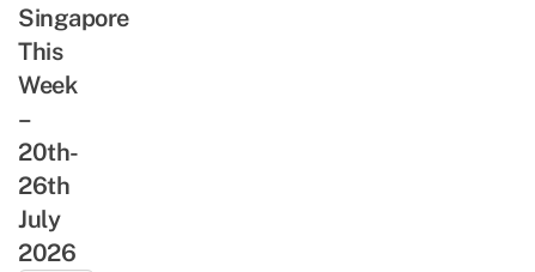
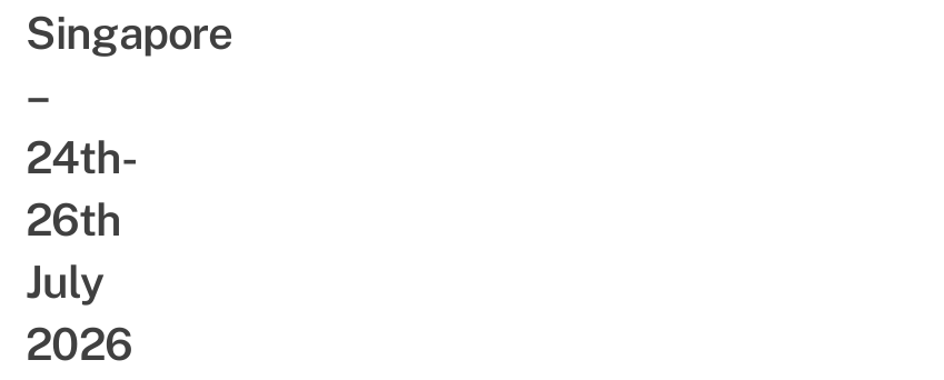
- This
- Week

- 20th-
+ 24th-
